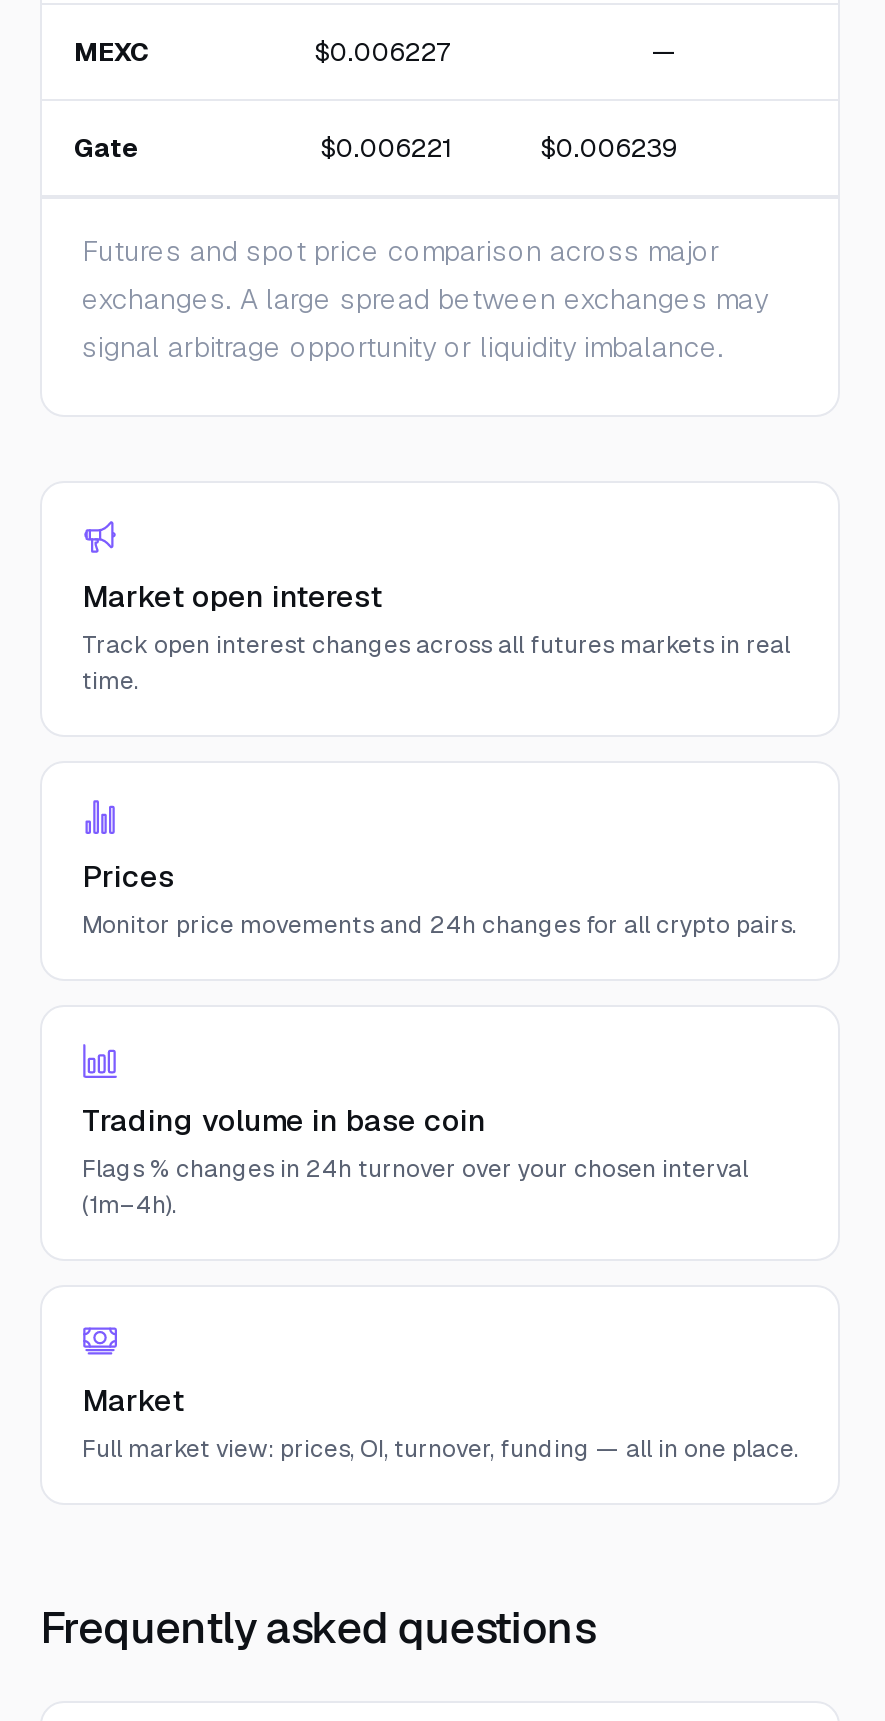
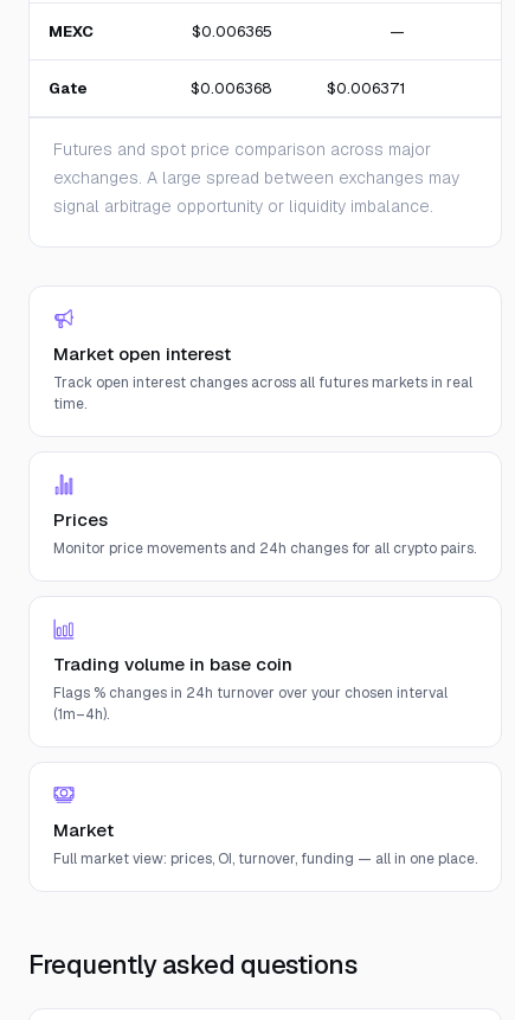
- $0.006227
+ $0.006365

- $0.006221
+ $0.006368

- $0.006239
+ $0.006371
